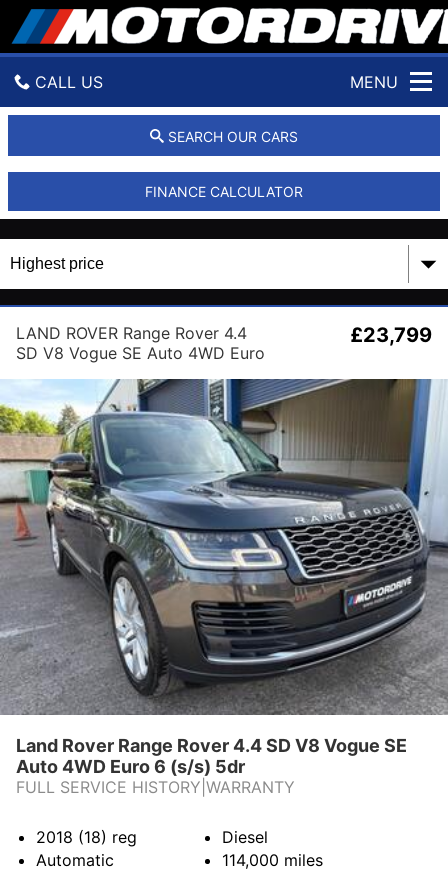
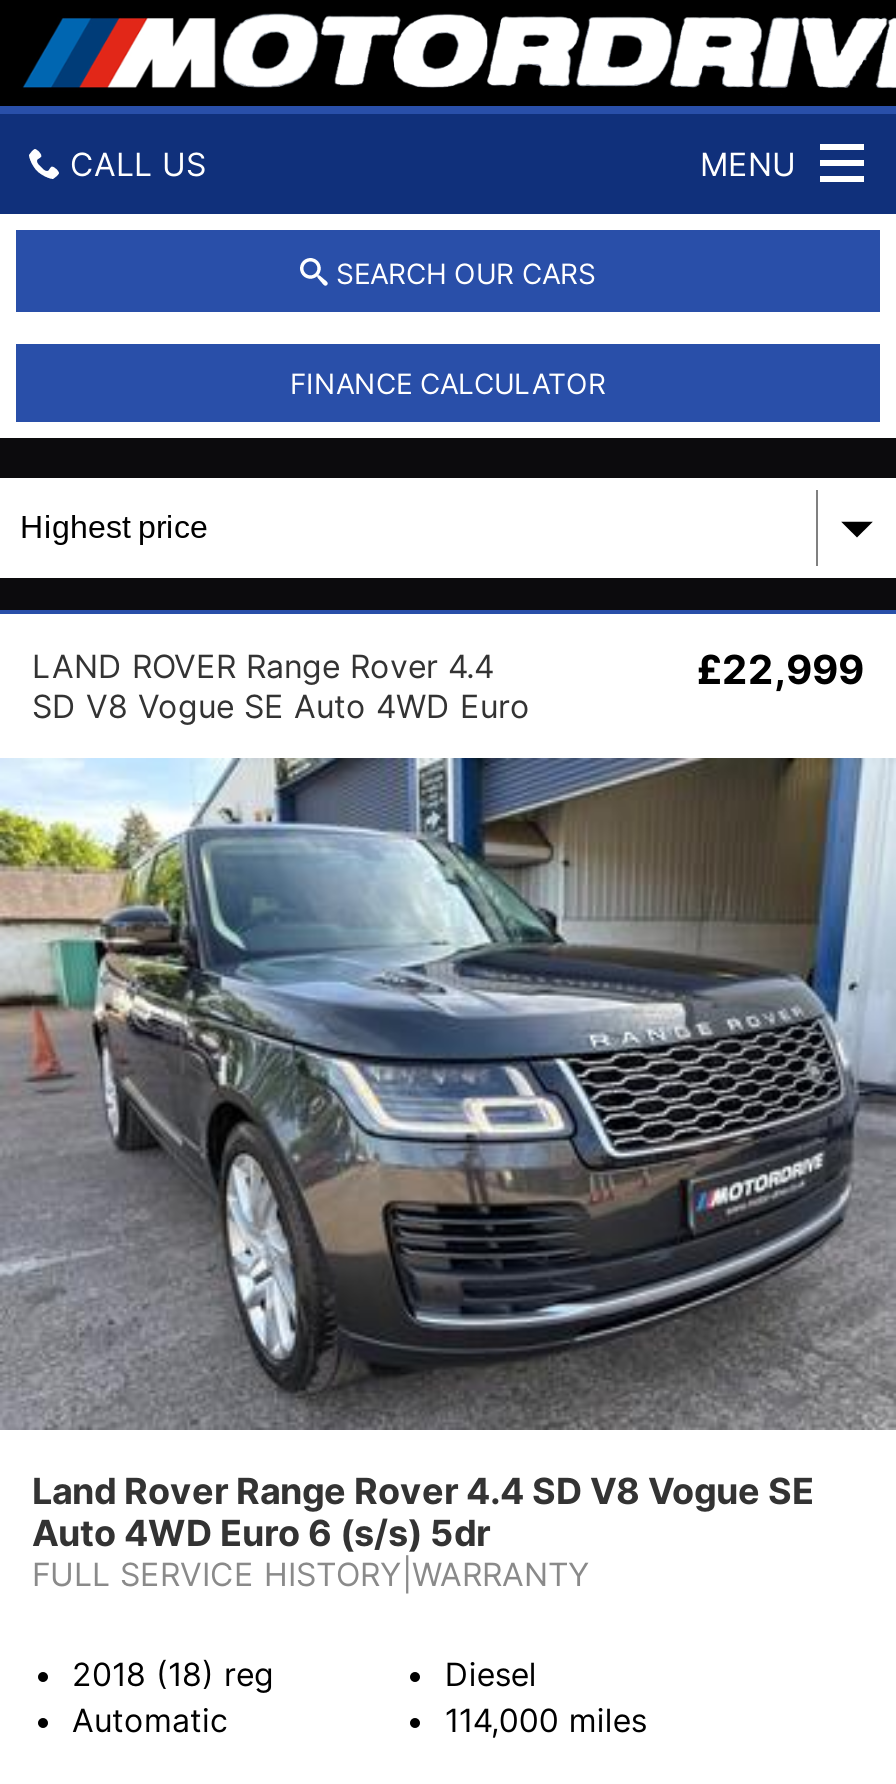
- £23,799
+ £22,999
